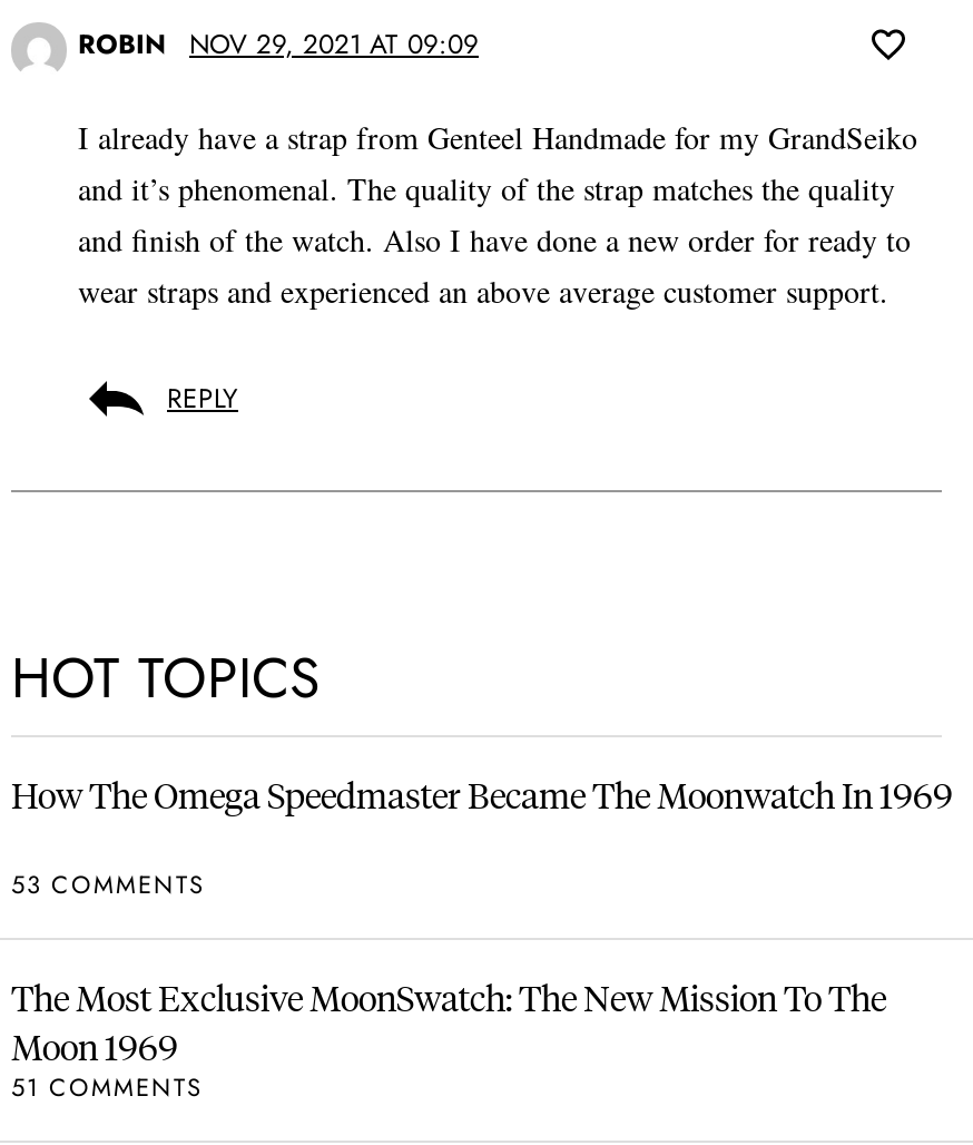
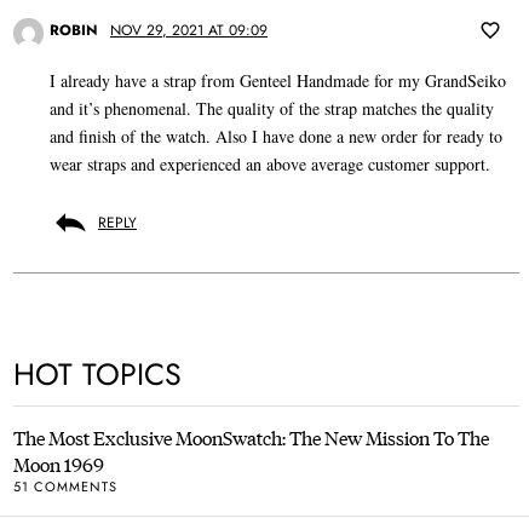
- How The Omega Speedmaster Became The Moonwatch In 1969
- 53 COMMENTS
